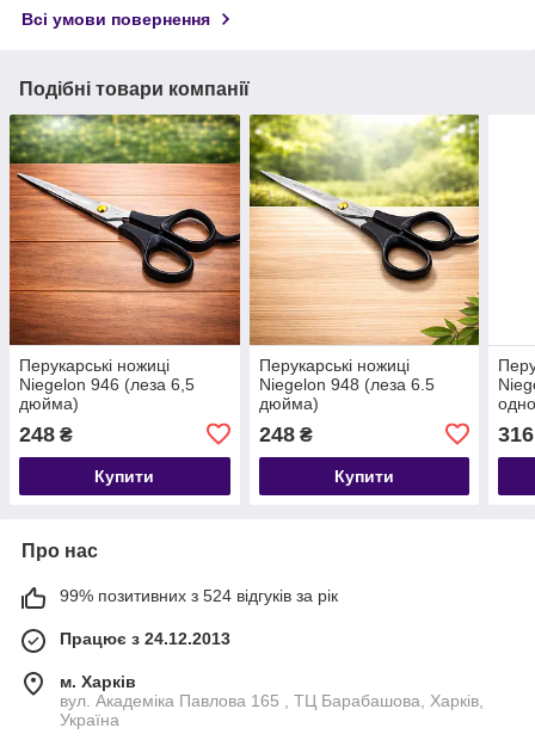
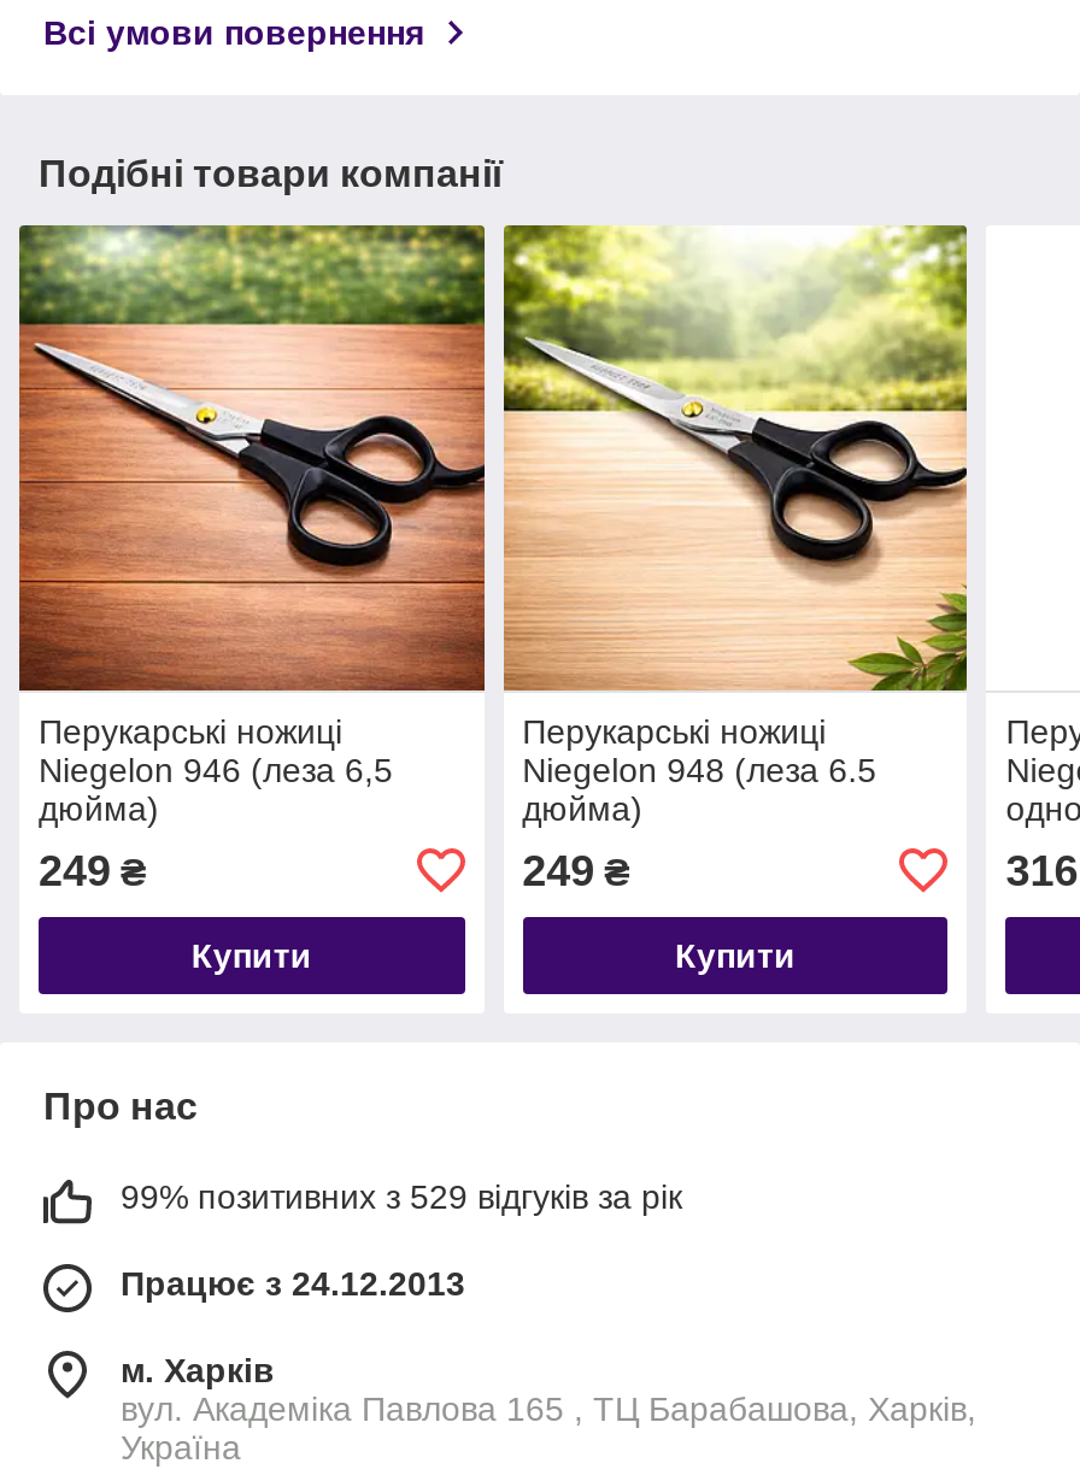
- 248 ₴
+ 249 ₴

- 248 ₴
+ 249 ₴

- 99% позитивних з 524 відгуків за рік
+ 99% позитивних з 529 відгуків за рік
